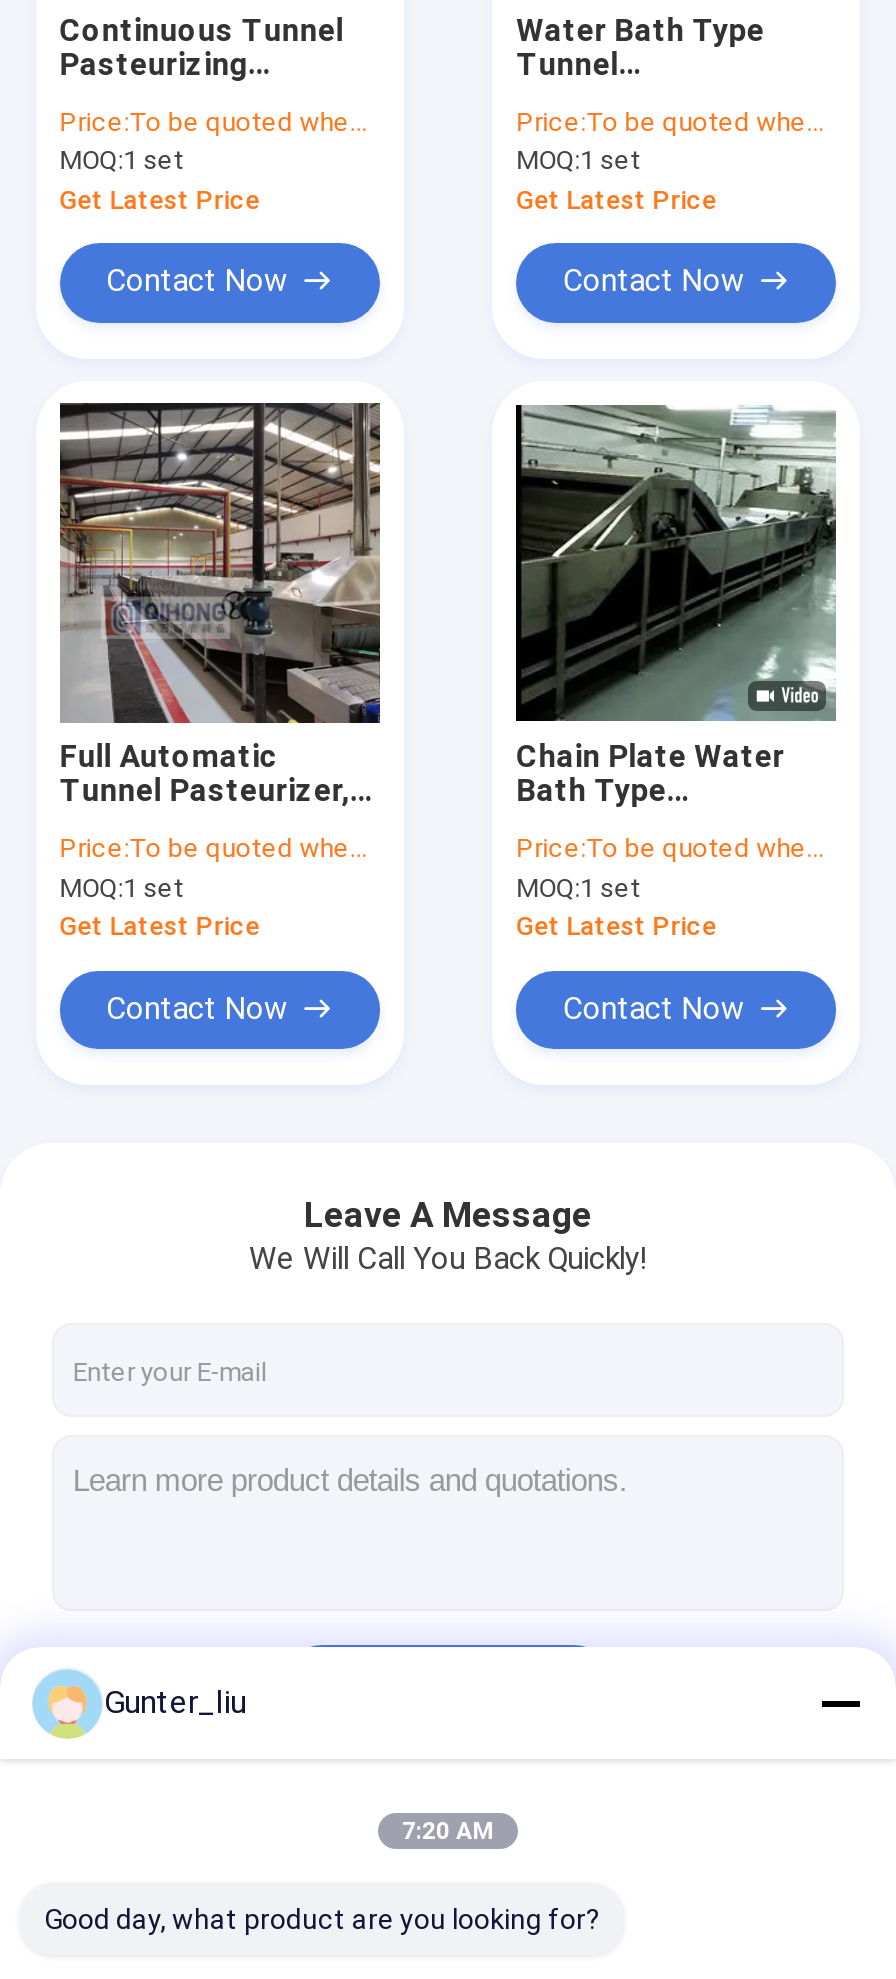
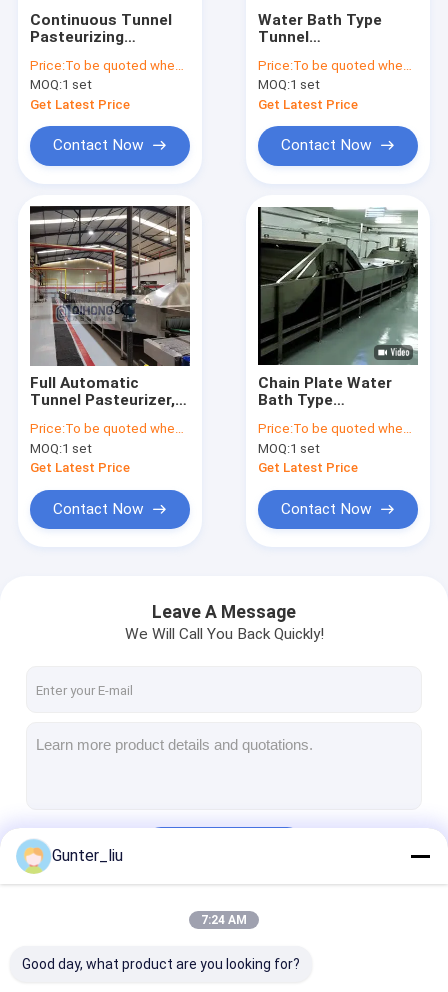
- 7:20 AM
+ 7:24 AM
